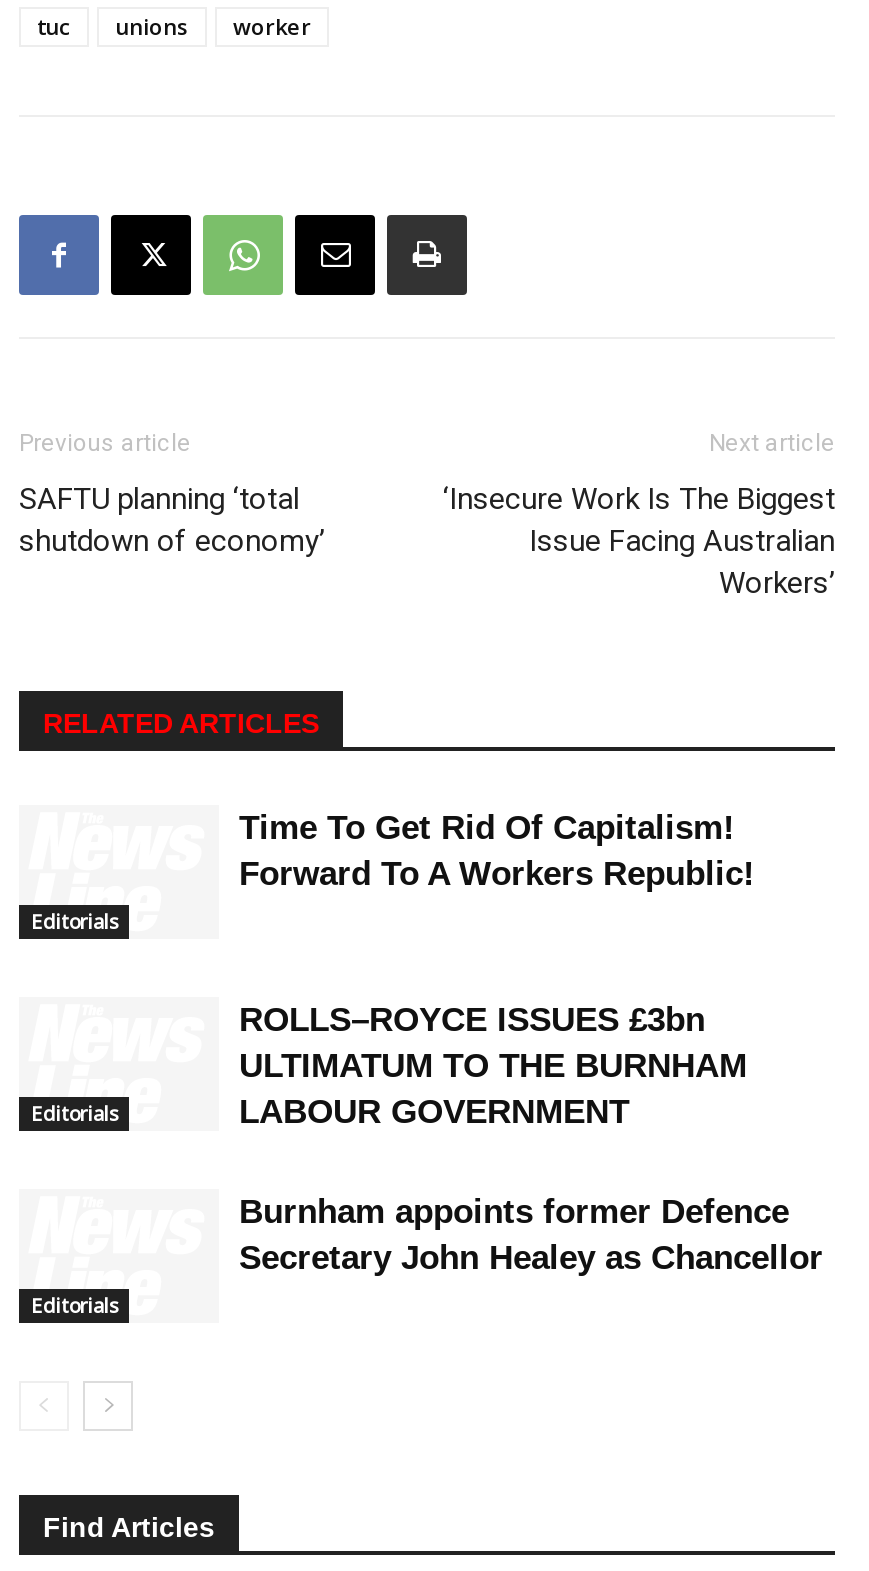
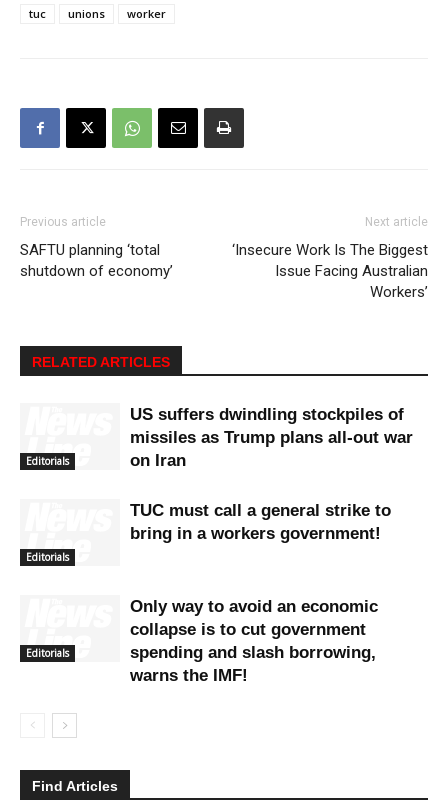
- Time To Get Rid Of Capitalism!
- Forward To A Workers Republic!
+ US suffers dwindling stockpiles of
+ missiles as Trump plans all-out war
+ on Iran

- ROLLS–ROYCE ISSUES £3bn
- ULTIMATUM TO THE BURNHAM
- LABOUR GOVERNMENT
+ TUC must call a general strike to
+ bring in a workers government!

- Burnham appoints former Defence
- Secretary John Healey as Chancellor
+ Only way to avoid an economic
+ collapse is to cut government
+ spending and slash borrowing,
+ warns the IMF!
